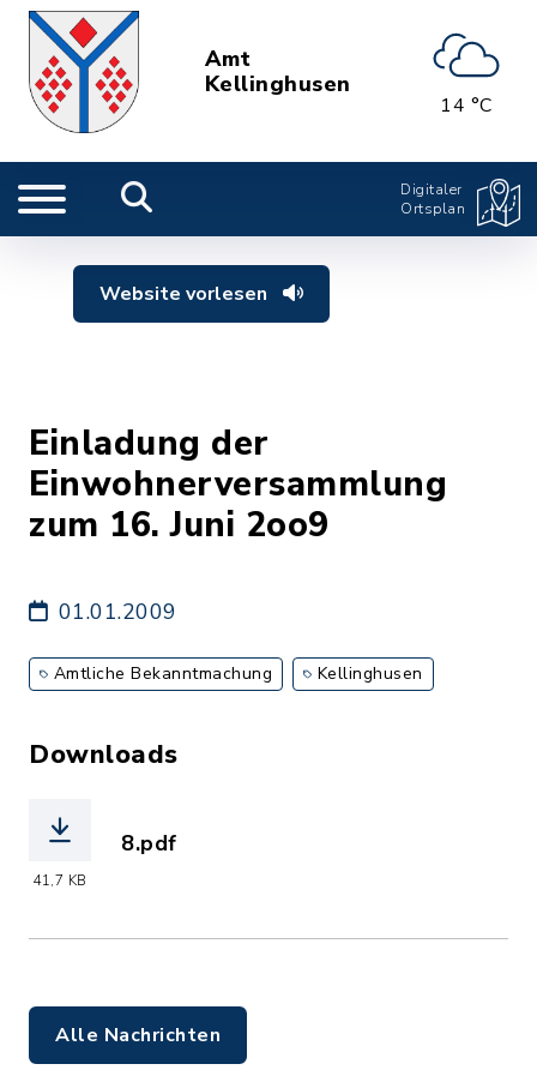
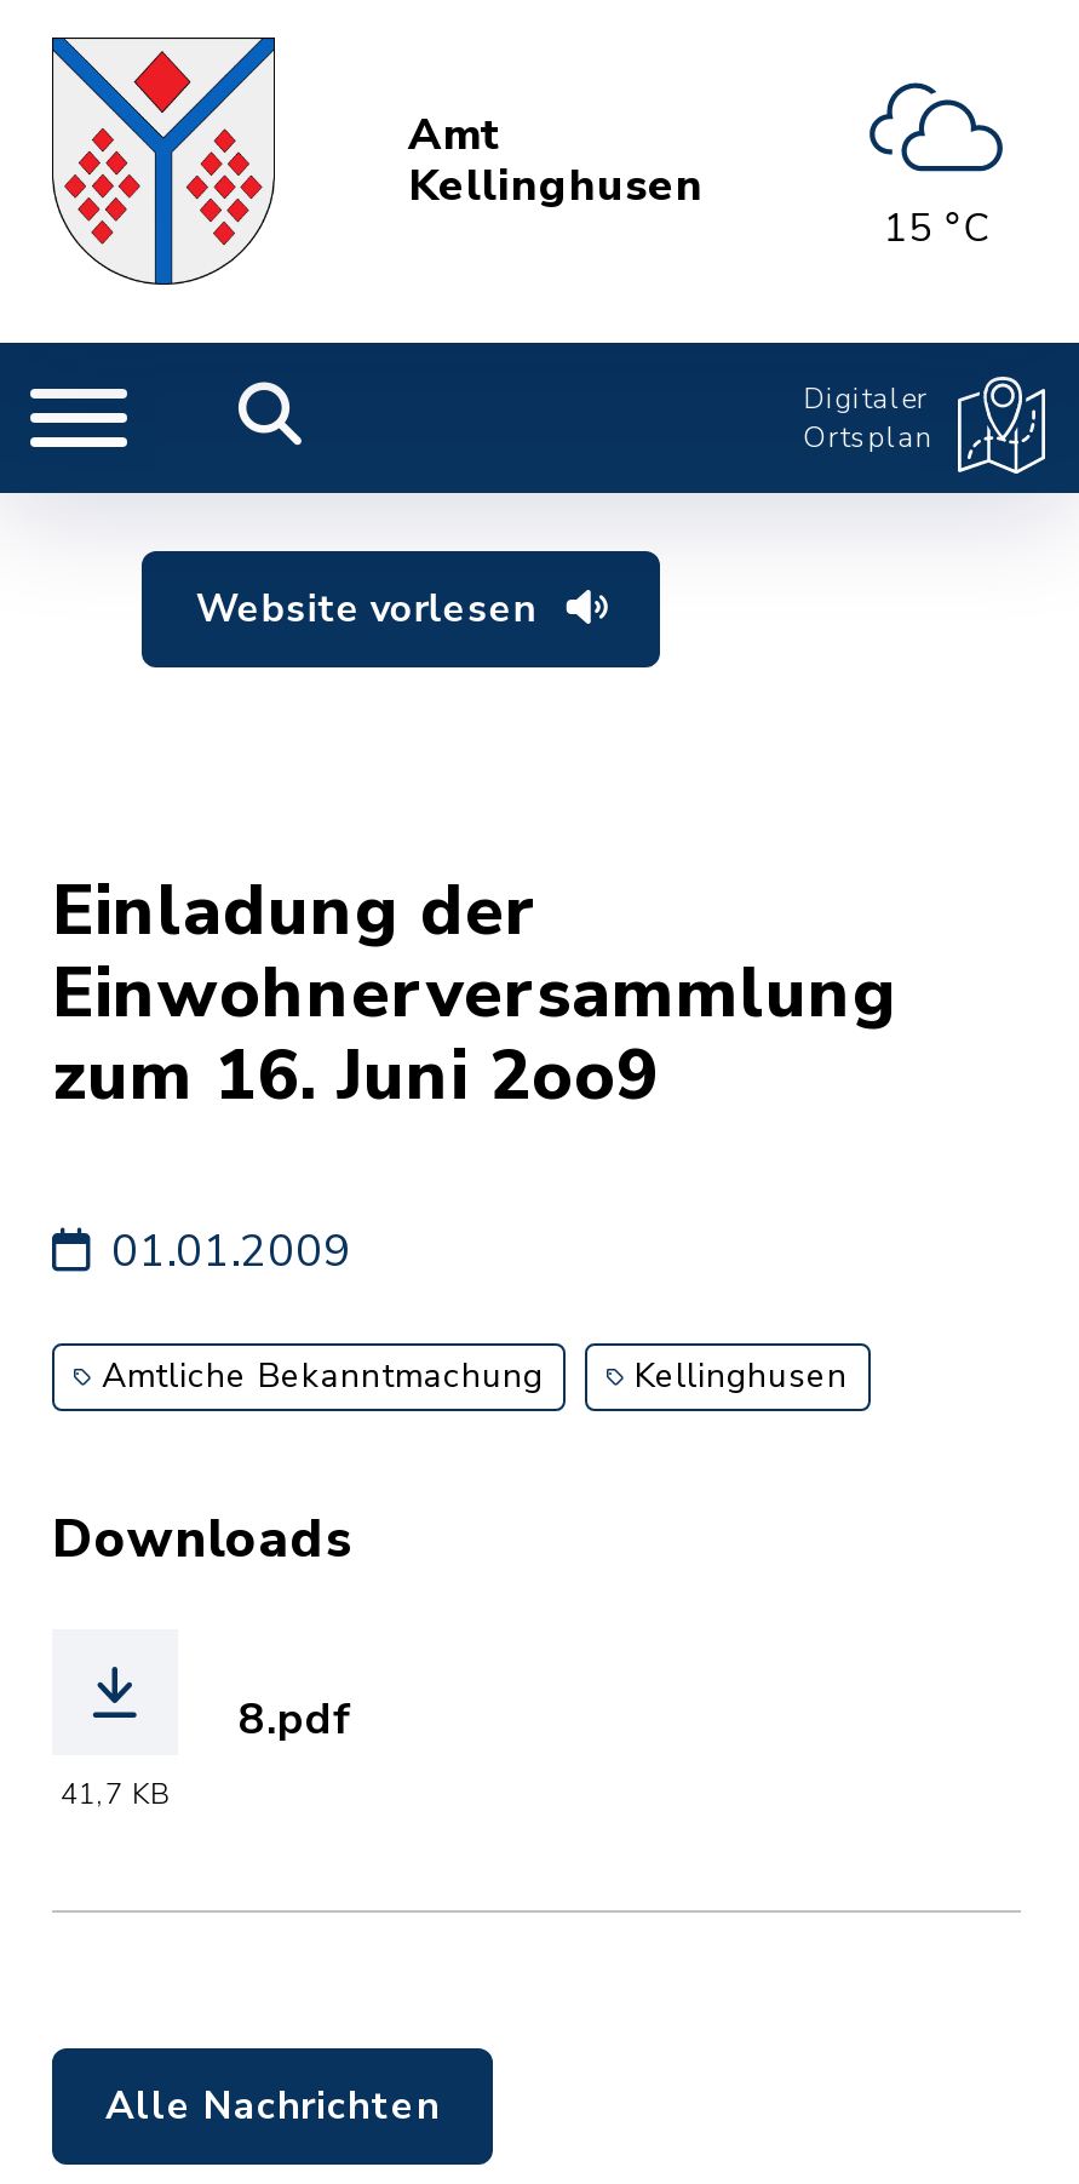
- 14 °C
+ 15 °C
